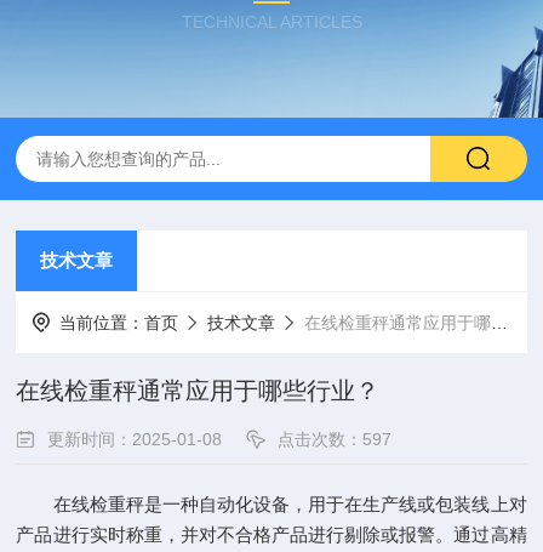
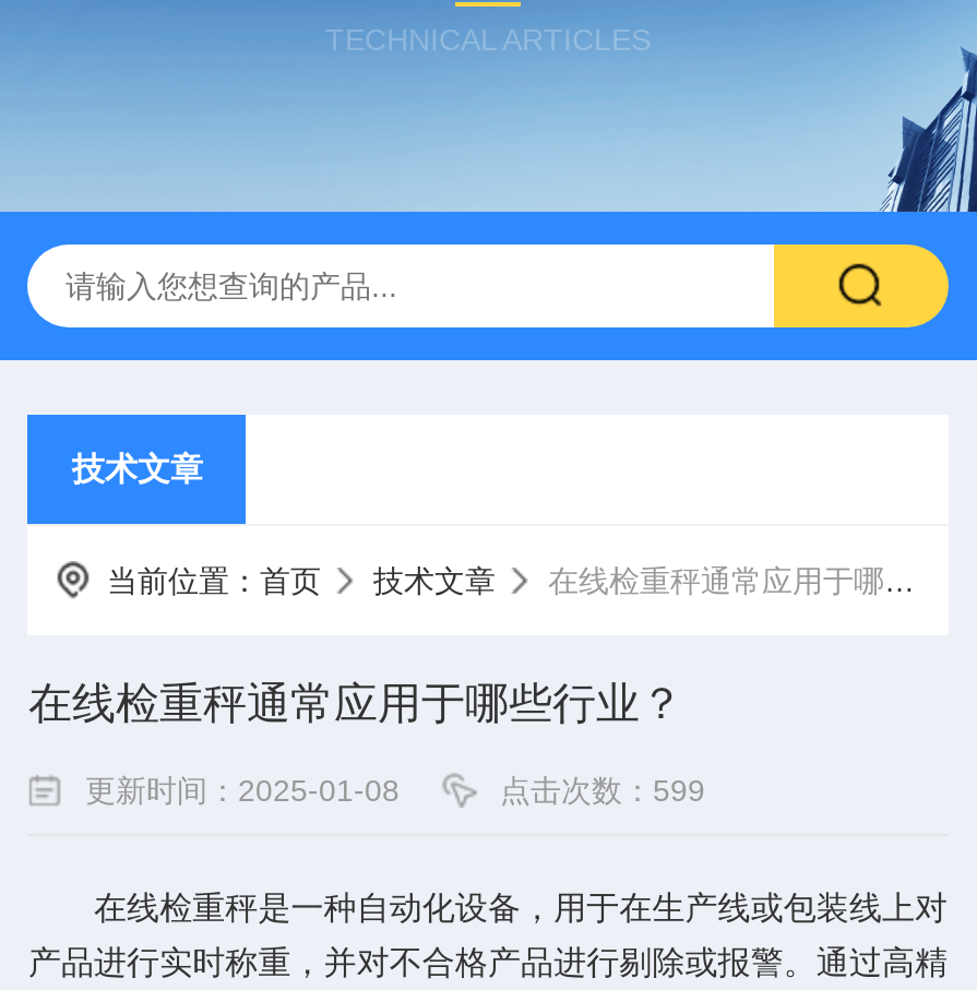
- 点击次数：597
+ 点击次数：599
